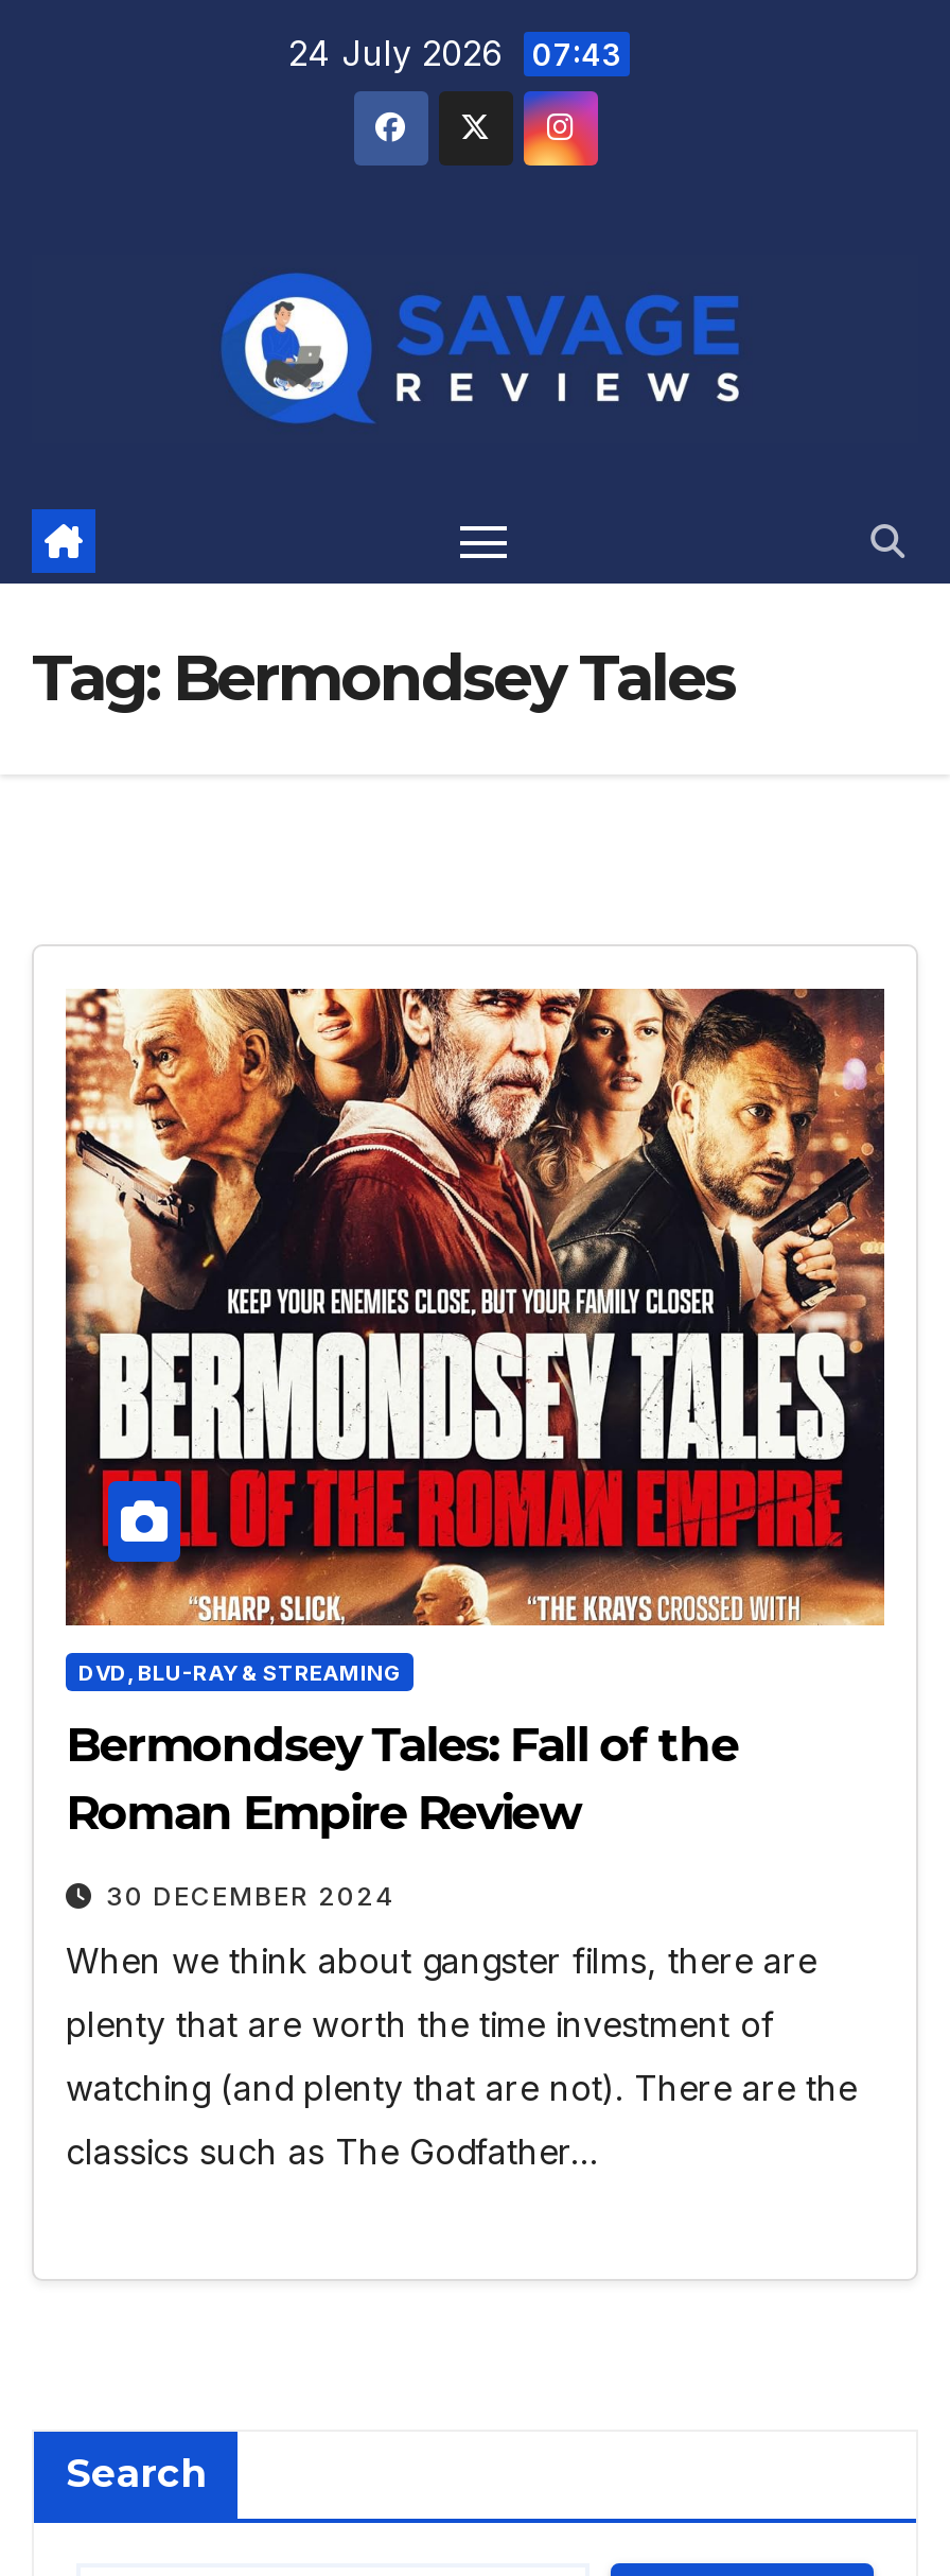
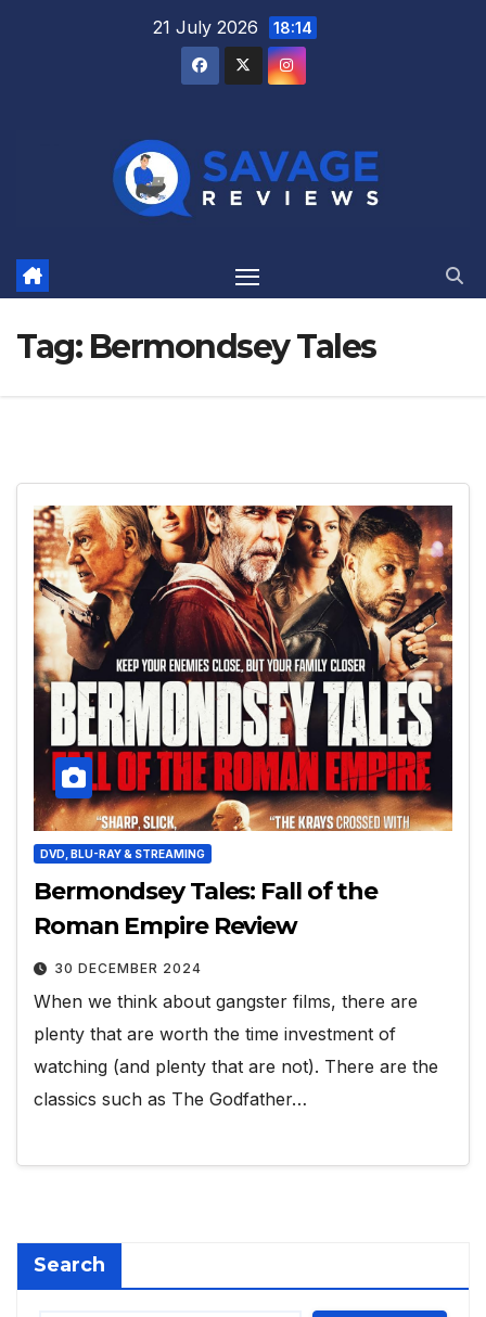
- 24 July 2026 07:43
+ 21 July 2026 18:14
